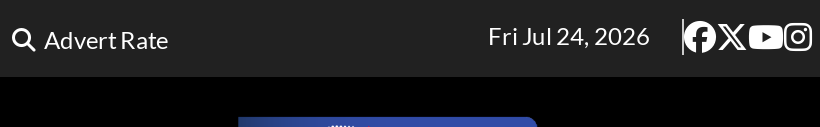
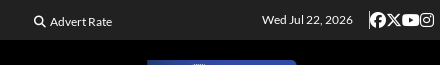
- Fri Jul 24, 2026
+ Wed Jul 22, 2026
